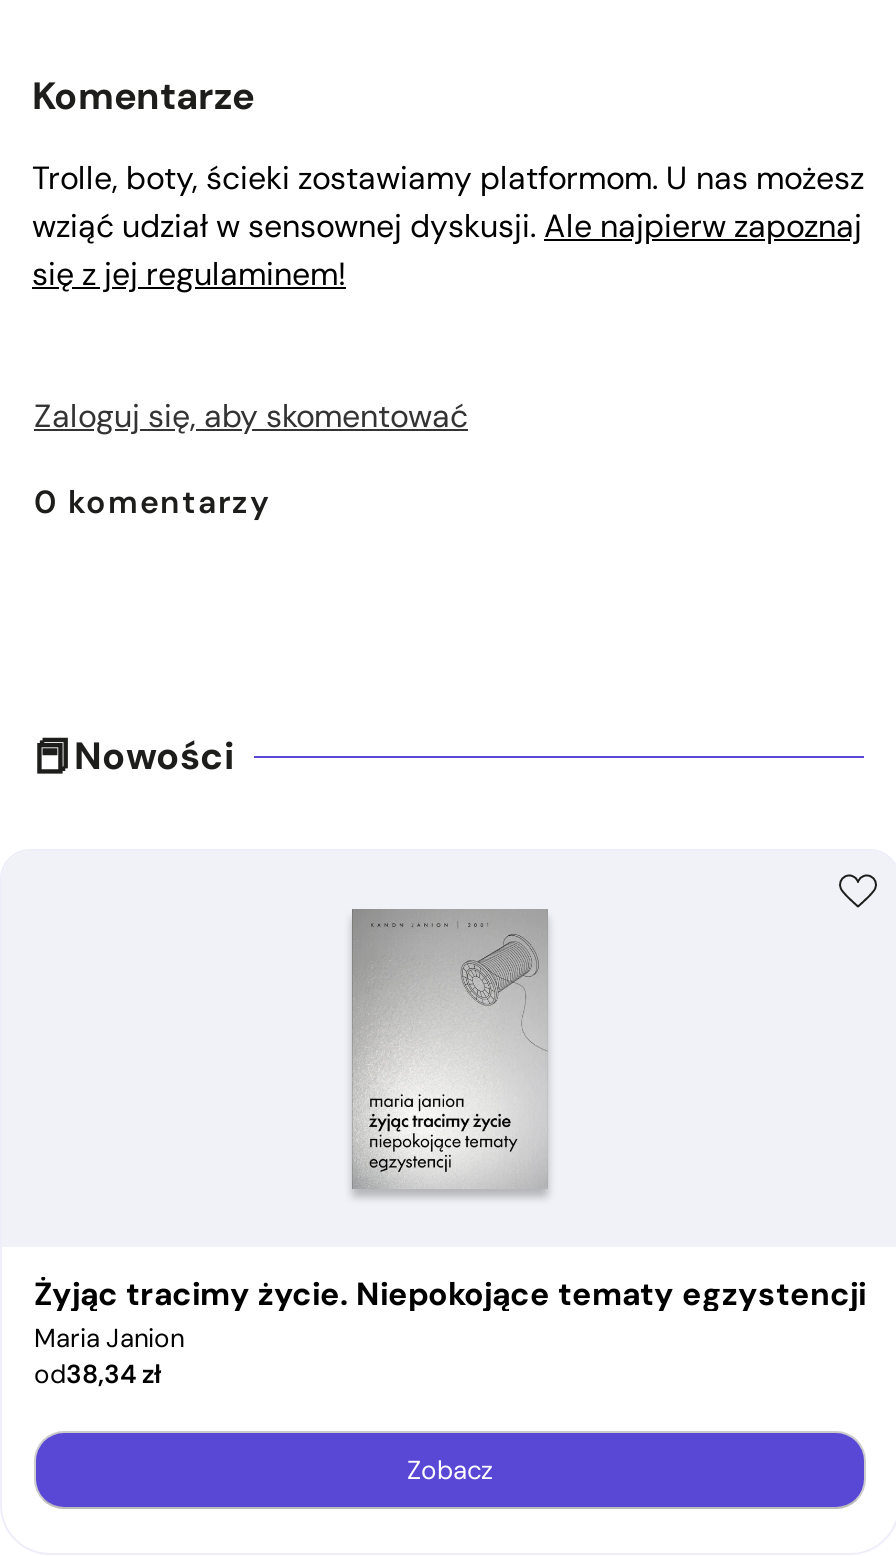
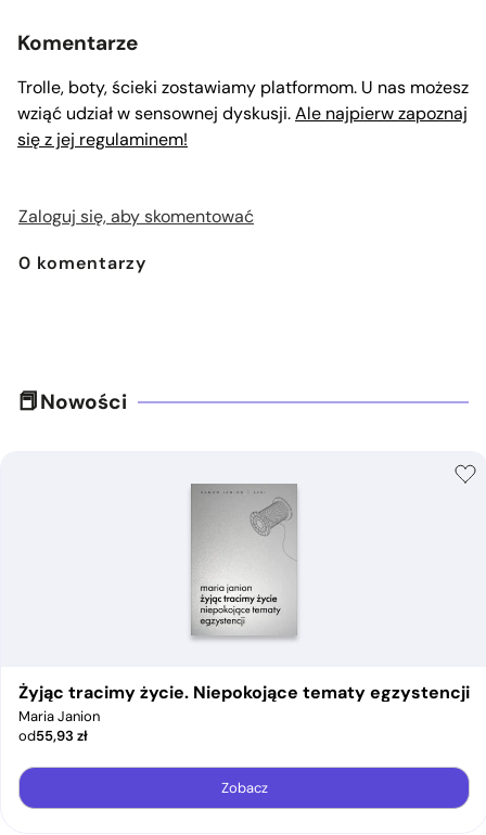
- od38,34 zł
+ od55,93 zł
